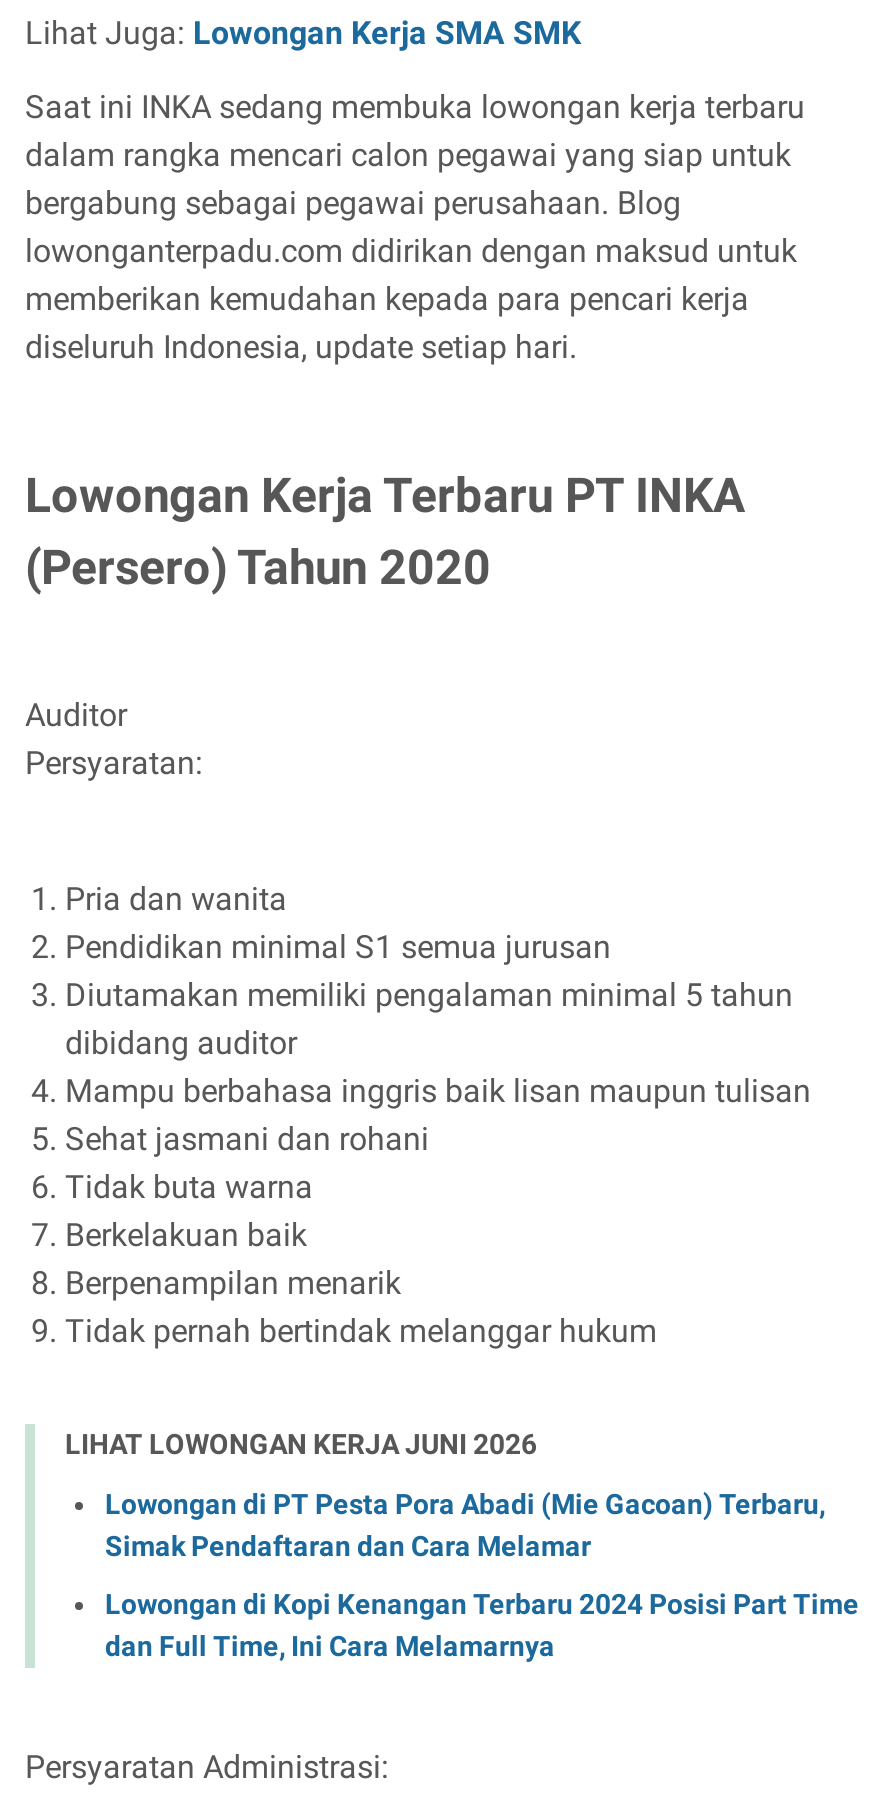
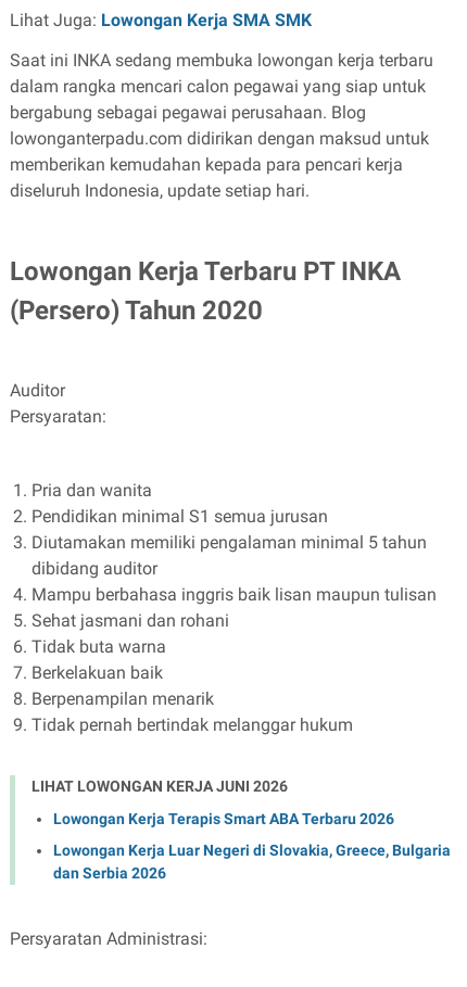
- Lowongan di PT Pesta Pora Abadi (Mie Gacoan) Terbaru,
- Simak Pendaftaran dan Cara Melamar
+ Lowongan Kerja Terapis Smart ABA Terbaru 2026

- Lowongan di Kopi Kenangan Terbaru 2024 Posisi Part Time
- dan Full Time, Ini Cara Melamarnya
+ Lowongan Kerja Luar Negeri di Slovakia, Greece, Bulgaria
+ dan Serbia 2026
